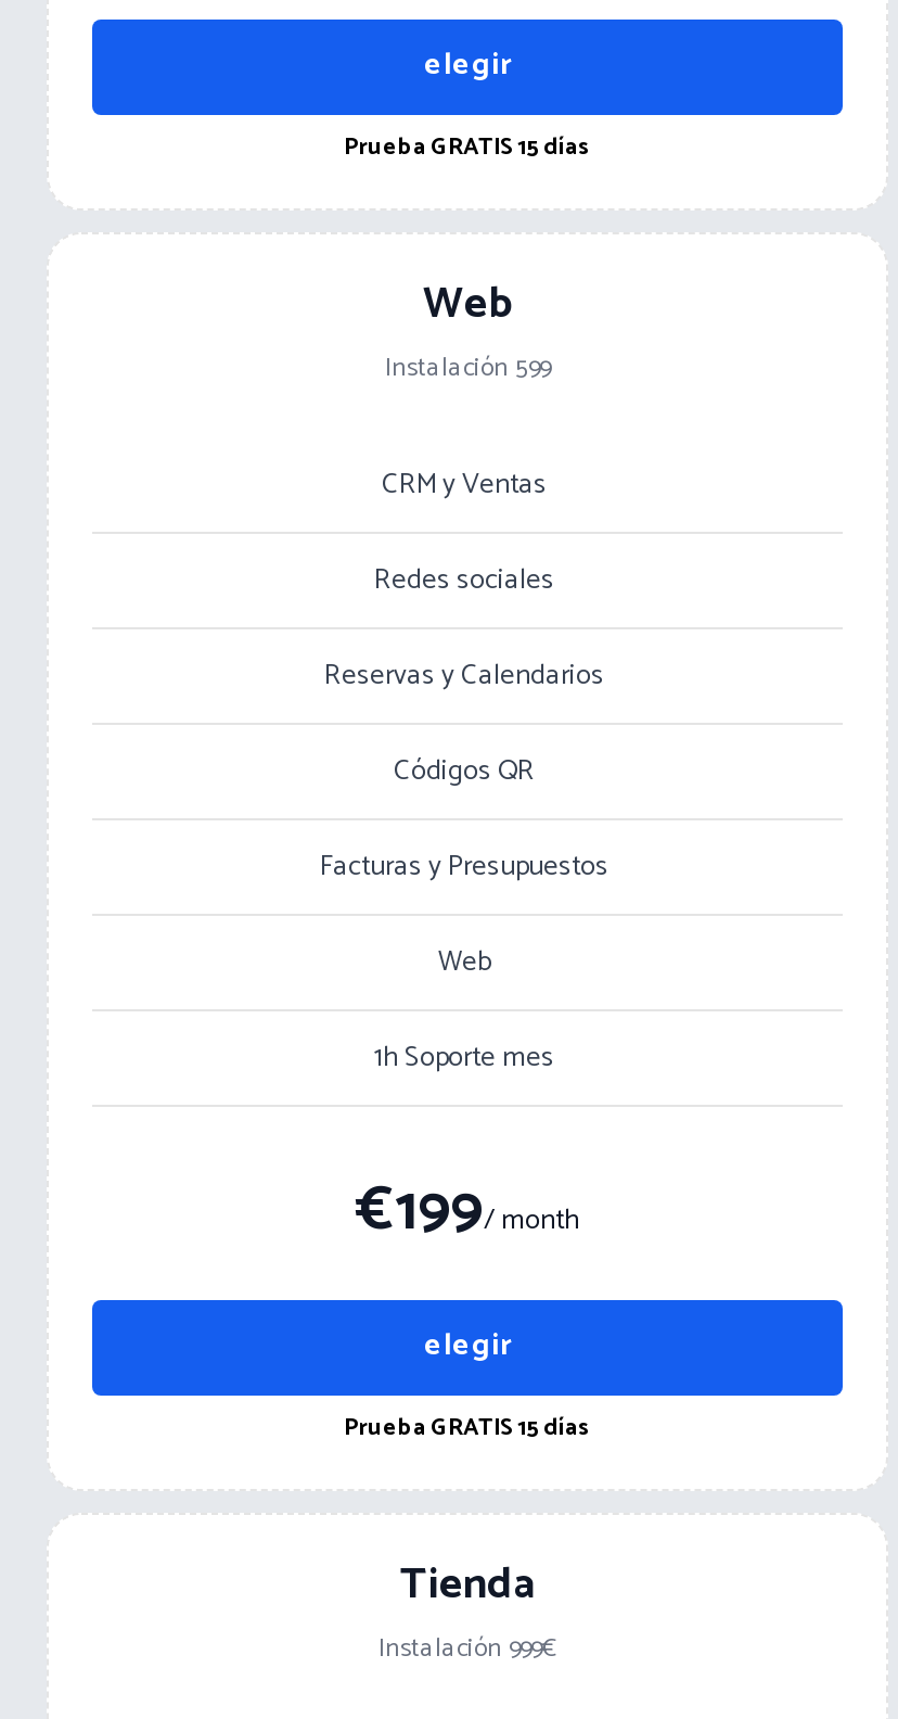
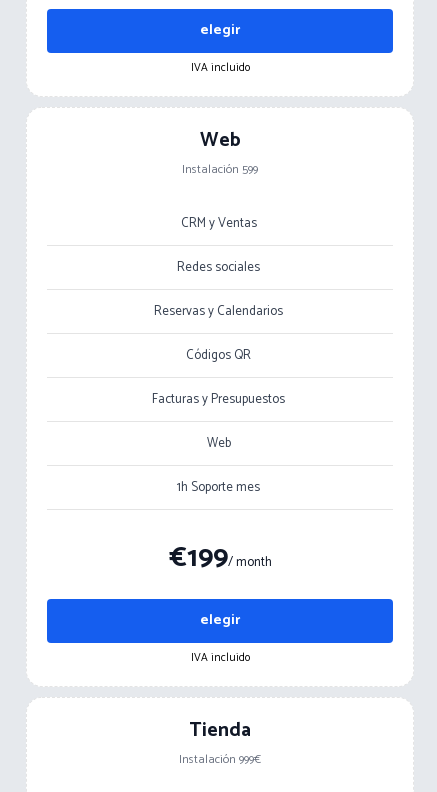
- Prueba GRATIS 15 días
+ IVA incluido

- Prueba GRATIS 15 días
+ IVA incluido
